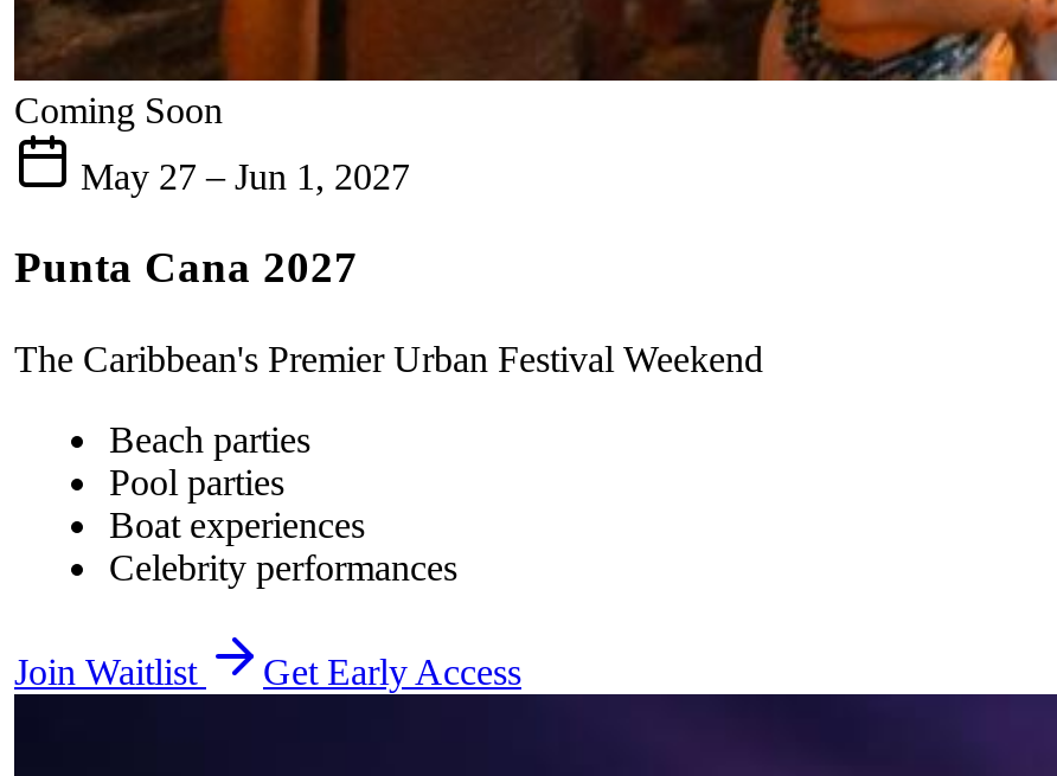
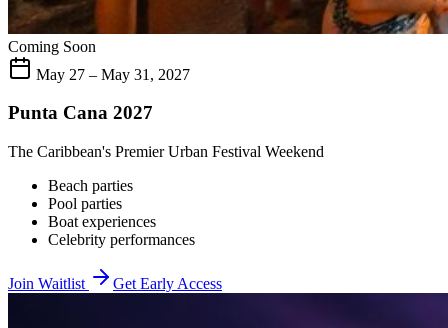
- May 27 – Jun 1, 2027
+ May 27 – May 31, 2027
